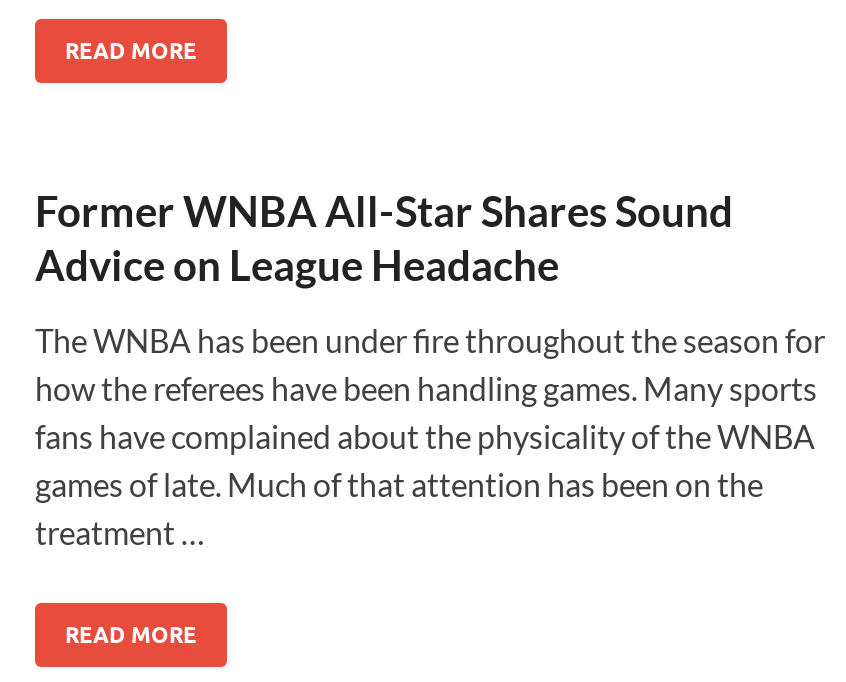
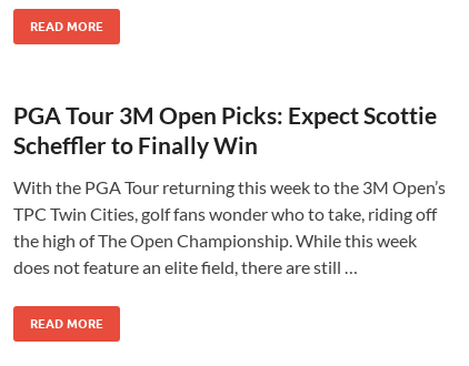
- Former WNBA All-Star Shares Sound
- Advice on League Headache
+ PGA Tour 3M Open Picks: Expect Scottie
+ Scheffler to Finally Win

- The WNBA has been under fire throughout the season for
- how the referees have been handling games. Many sports
- fans have complained about the physicality of the WNBA
- games of late. Much of that attention has been on the
- treatment …
+ With the PGA Tour returning this week to the 3M Open’s
+ TPC Twin Cities, golf fans wonder who to take, riding off
+ the high of The Open Championship. While this week
+ does not feature an elite field, there are still …
